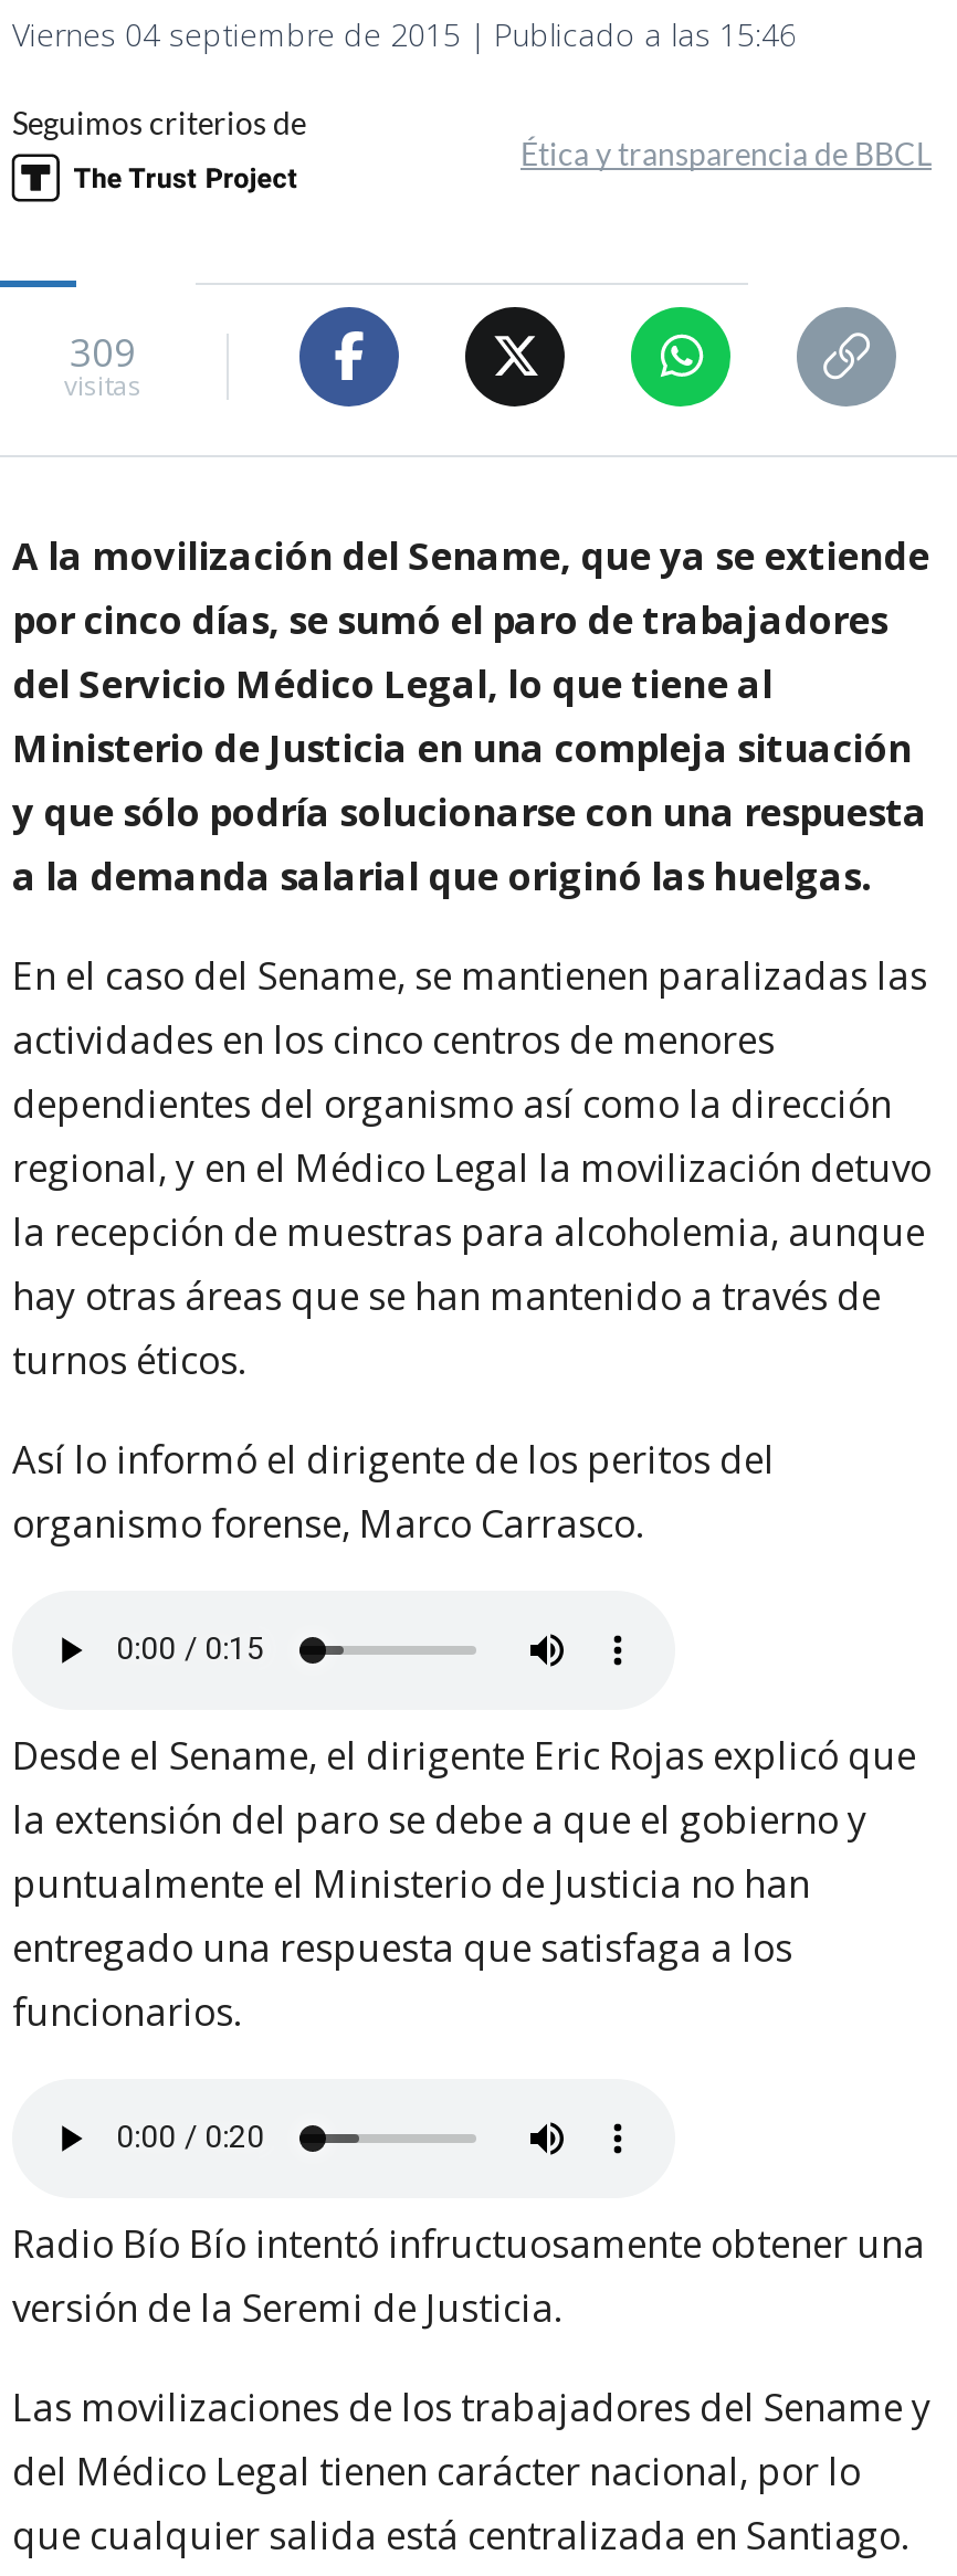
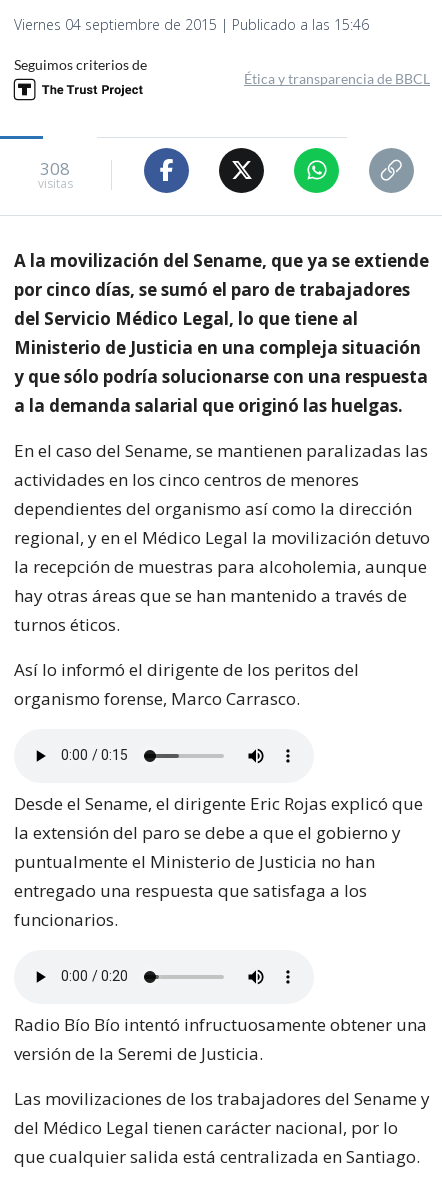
- 309
+ 308
